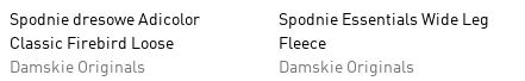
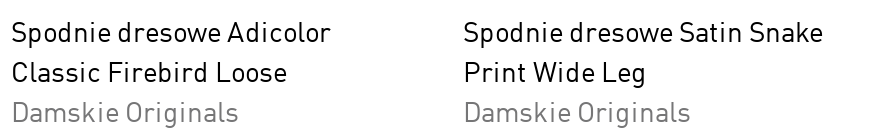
- Spodnie Essentials Wide Leg
- Fleece
+ Spodnie dresowe Satin Snake
+ Print Wide Leg
